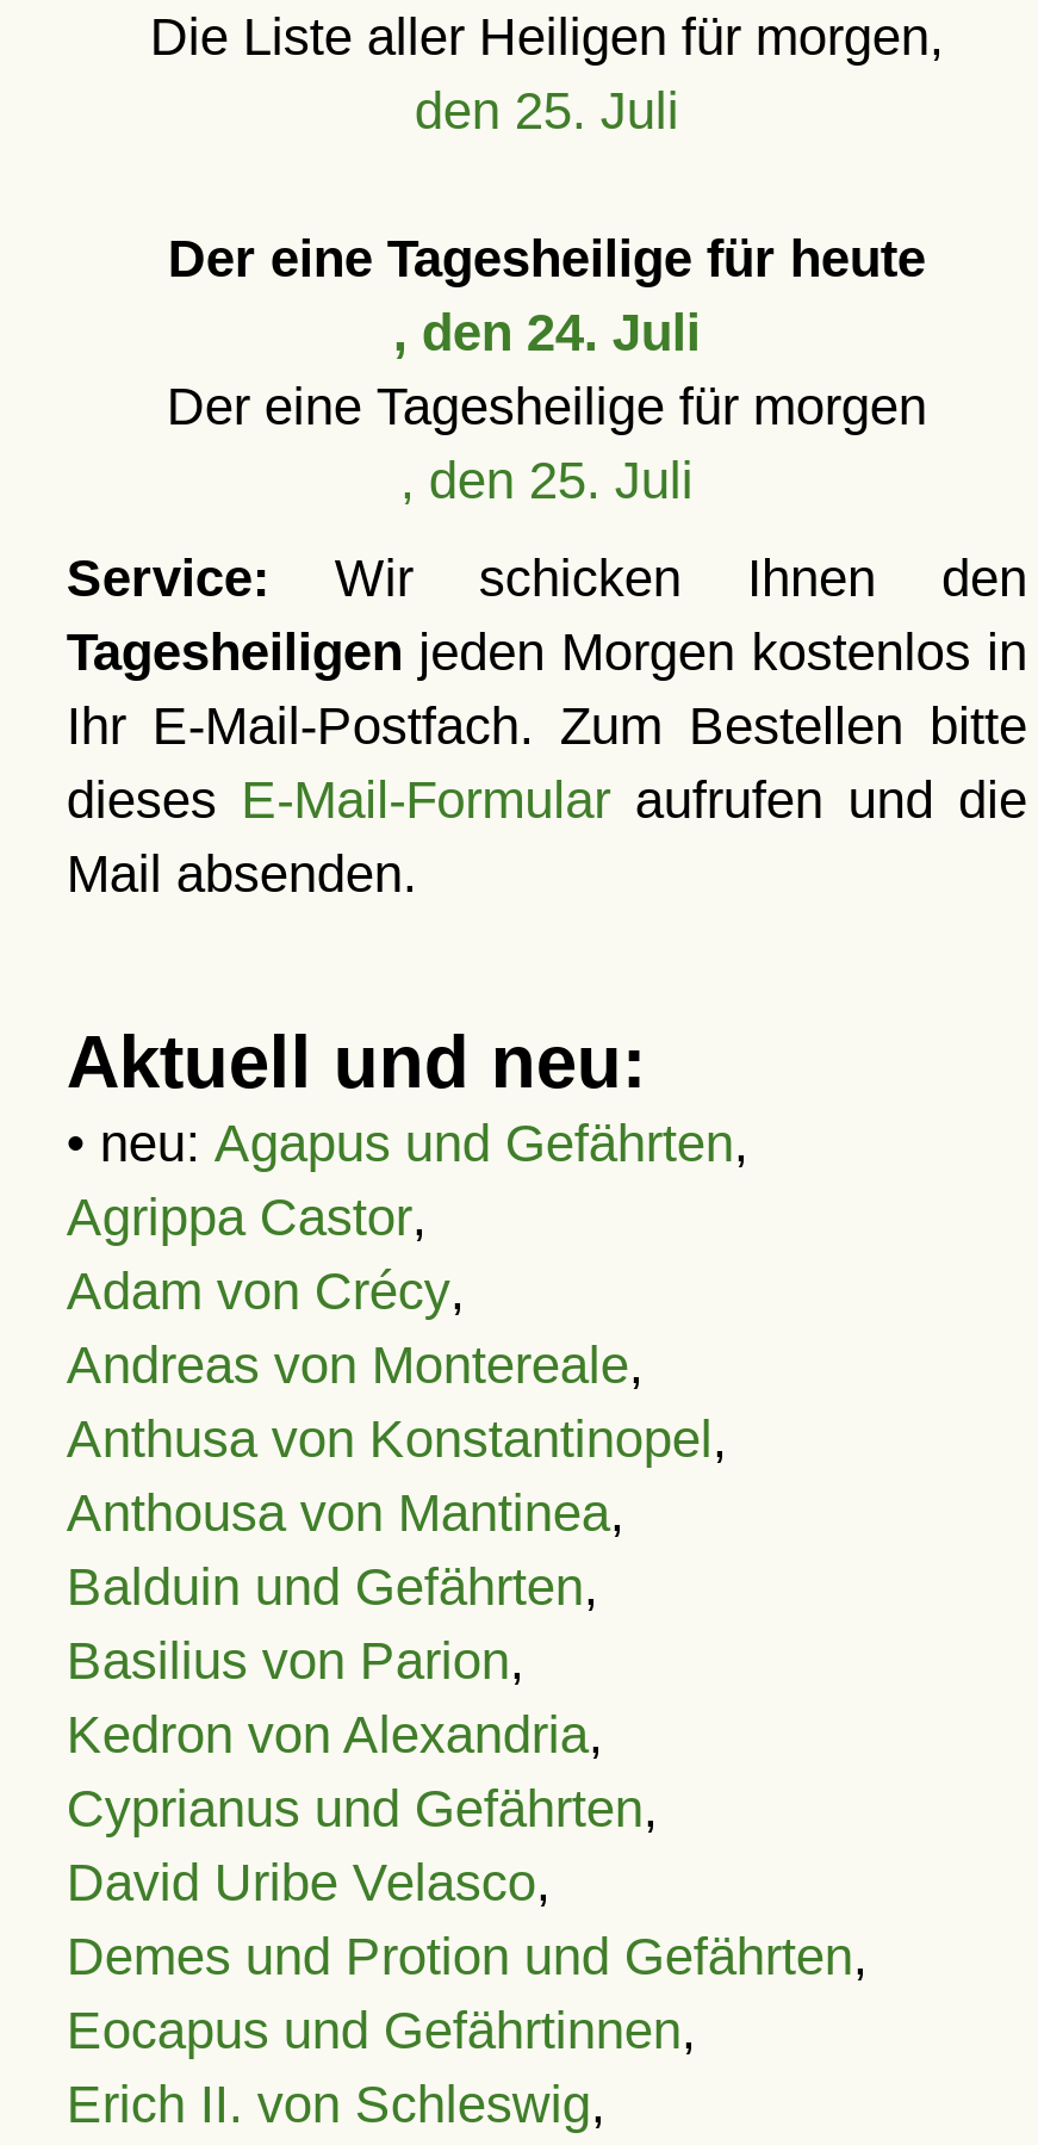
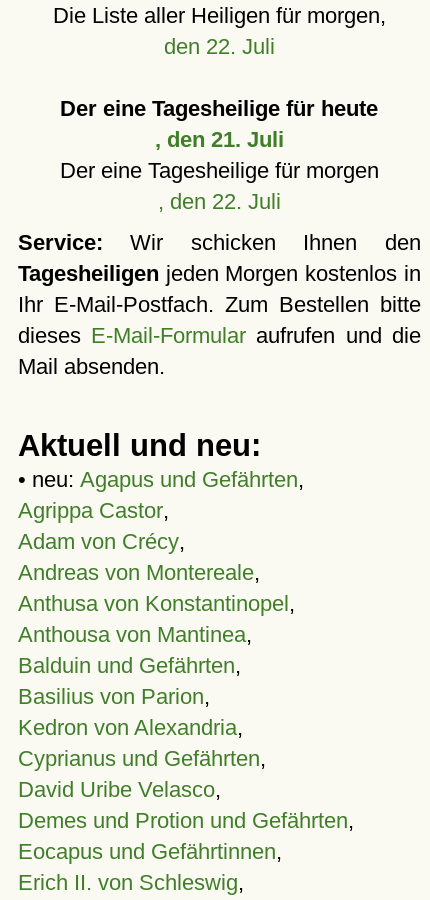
- den 25. Juli
+ den 22. Juli

- , den 24. Juli
+ , den 21. Juli

- , den 25. Juli
+ , den 22. Juli
